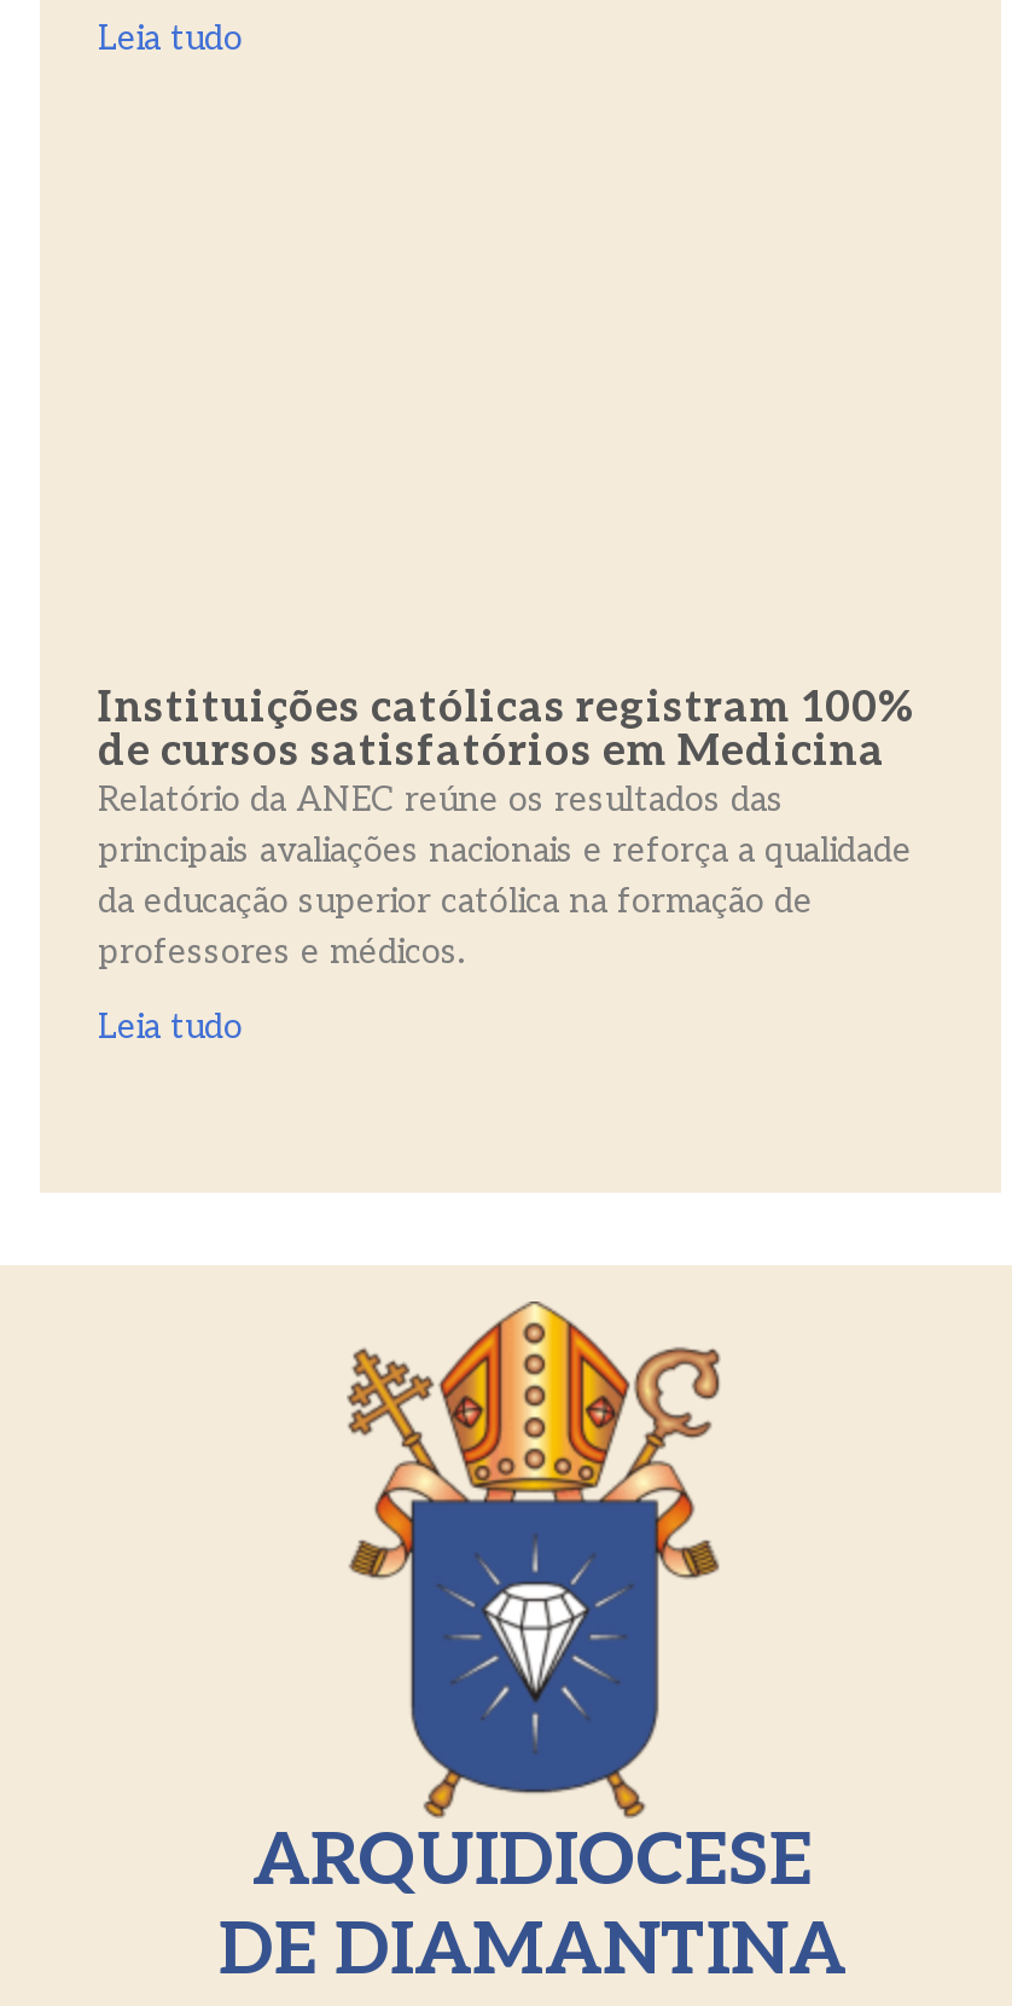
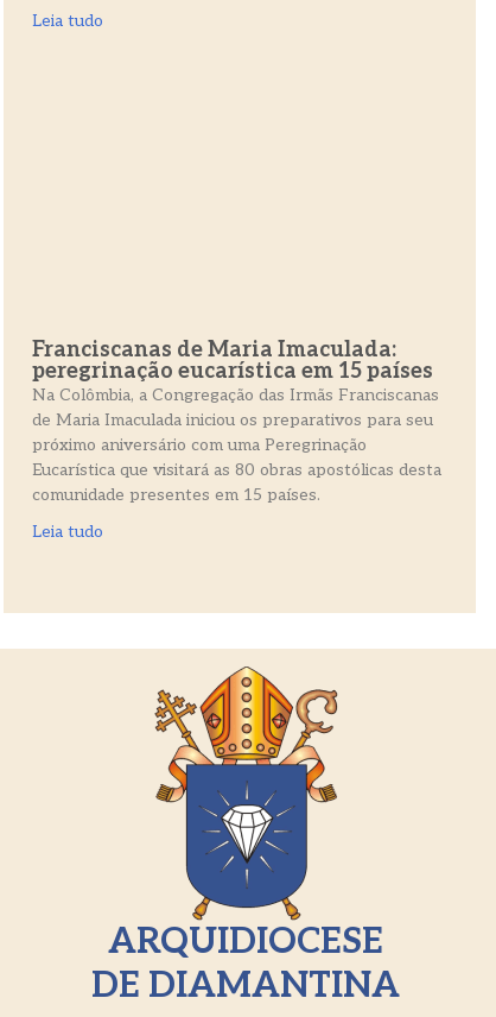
- Instituições católicas registram 100%
- de cursos satisfatórios em Medicina
- Relatório da ANEC reúne os resultados das
- principais avaliações nacionais e reforça a qualidade
- da educação superior católica na formação de
- professores e médicos.
+ Franciscanas de Maria Imaculada:
+ peregrinação eucarística em 15 países
+ Na Colômbia, a Congregação das Irmãs Franciscanas
+ de Maria Imaculada iniciou os preparativos para seu
+ próximo aniversário com uma Peregrinação
+ Eucarística que visitará as 80 obras apostólicas desta
+ comunidade presentes em 15 países.
